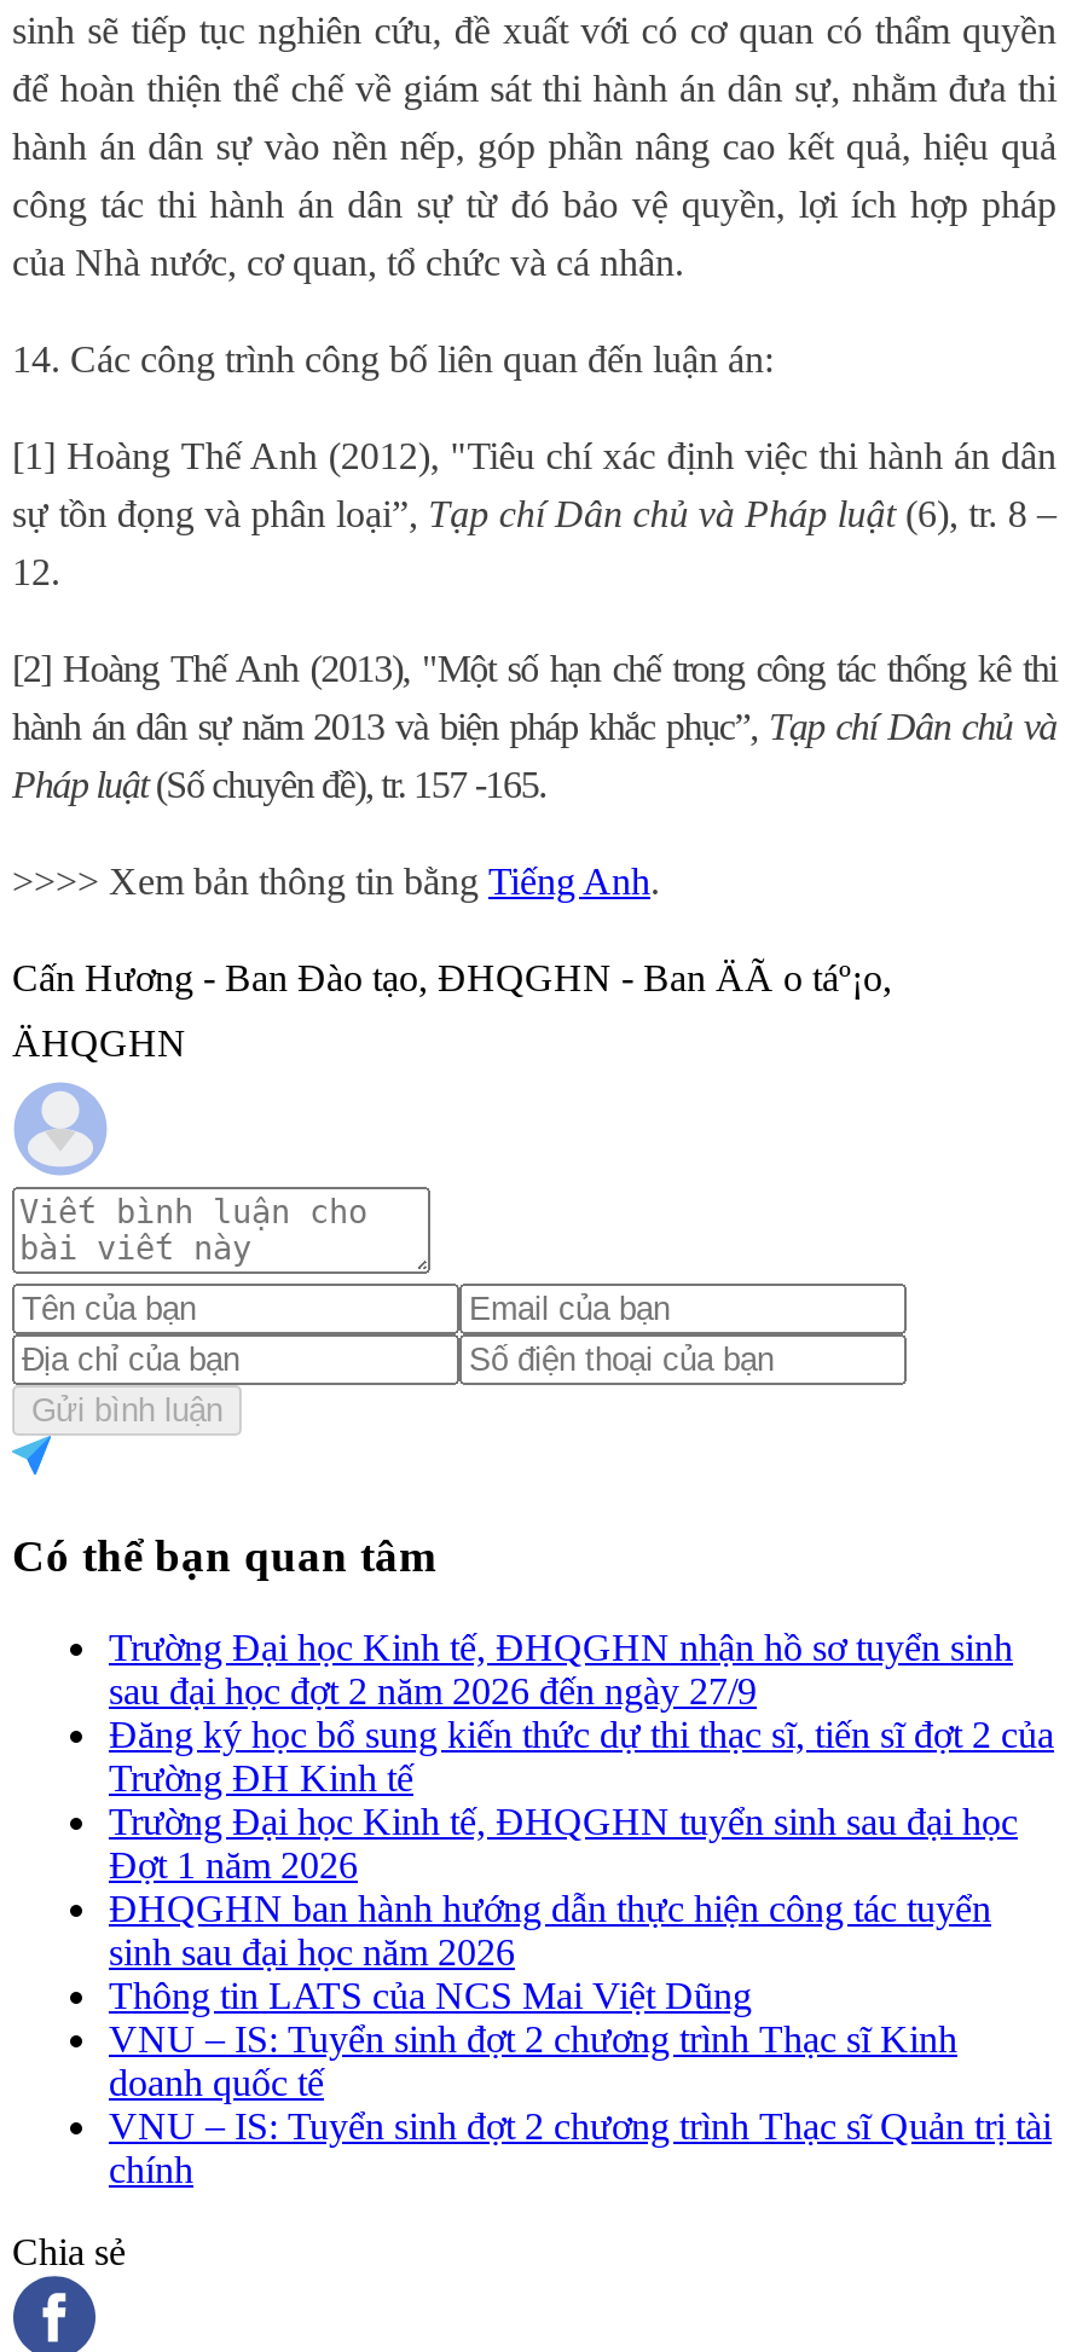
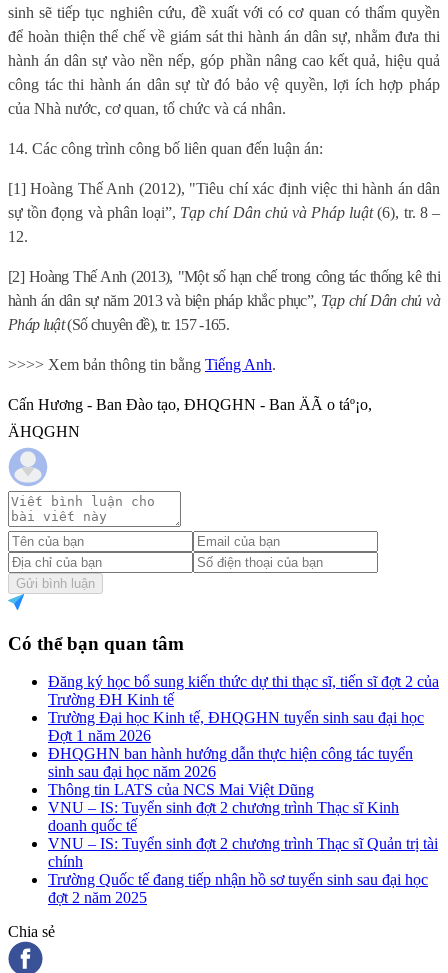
- Trường Đại học Kinh tế, ĐHQGHN nhận hồ sơ tuyển sinh
- sau đại học đợt 2 năm 2026 đến ngày 27/9

moved up: Đăng ký học bổ sung kiến thức dự thi thạc sĩ, tiến sĩ đợt 2 của | Trường ĐH Kinh tế | Trường Đại học Kinh tế, ĐHQGHN tuyển sinh sau đại học | ... | VNU – IS: Tuyển sinh đợt 2 chương trình Thạc sĩ Quản trị tài | chính

+ Trường Quốc tế đang tiếp nhận hồ sơ tuyển sinh sau đại học
+ đợt 2 năm 2025
